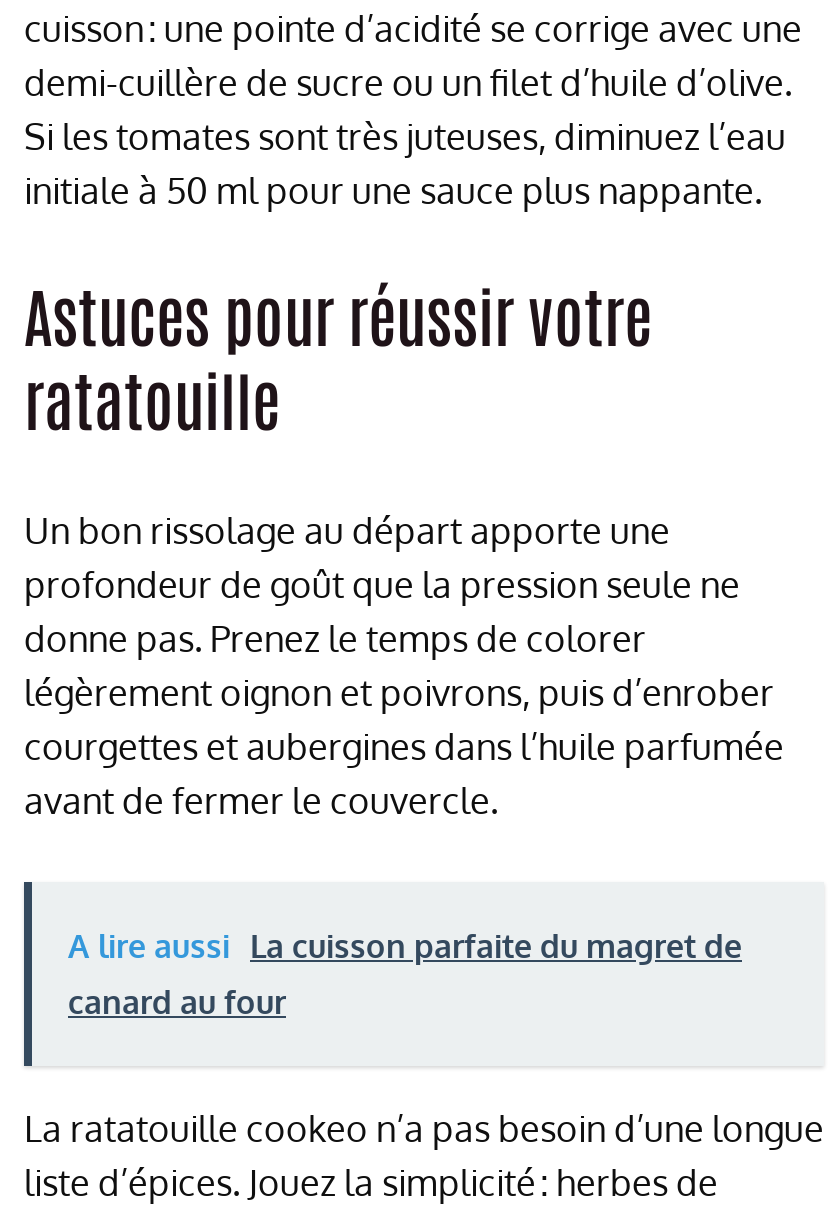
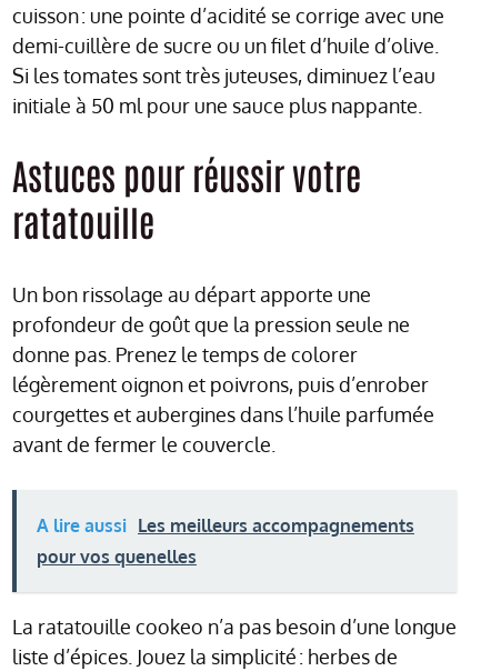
- A lire aussi La cuisson parfaite du magret de
- canard au four
+ A lire aussi Les meilleurs accompagnements
+ pour vos quenelles
